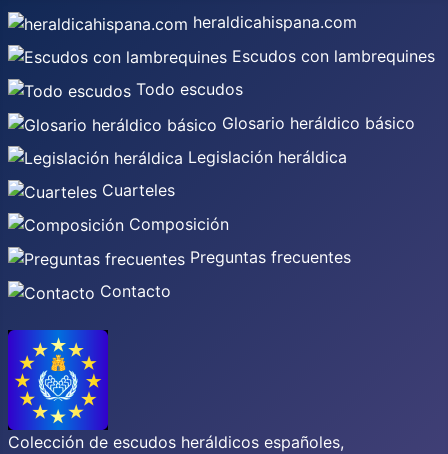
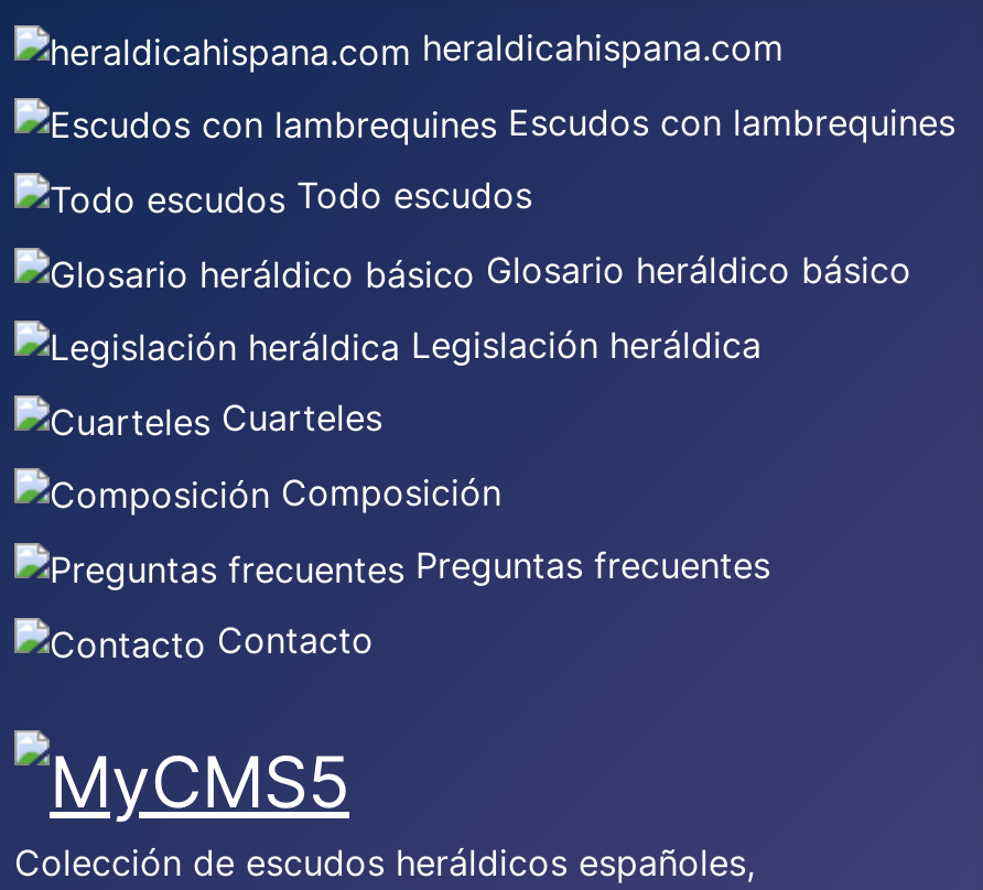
- [image]
+ [image]
